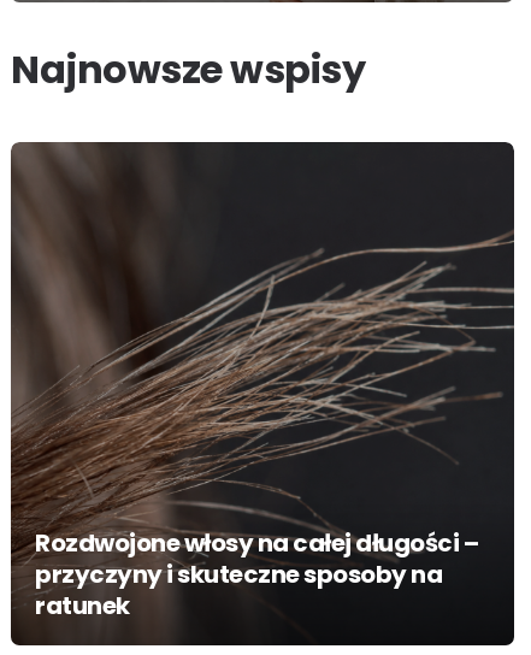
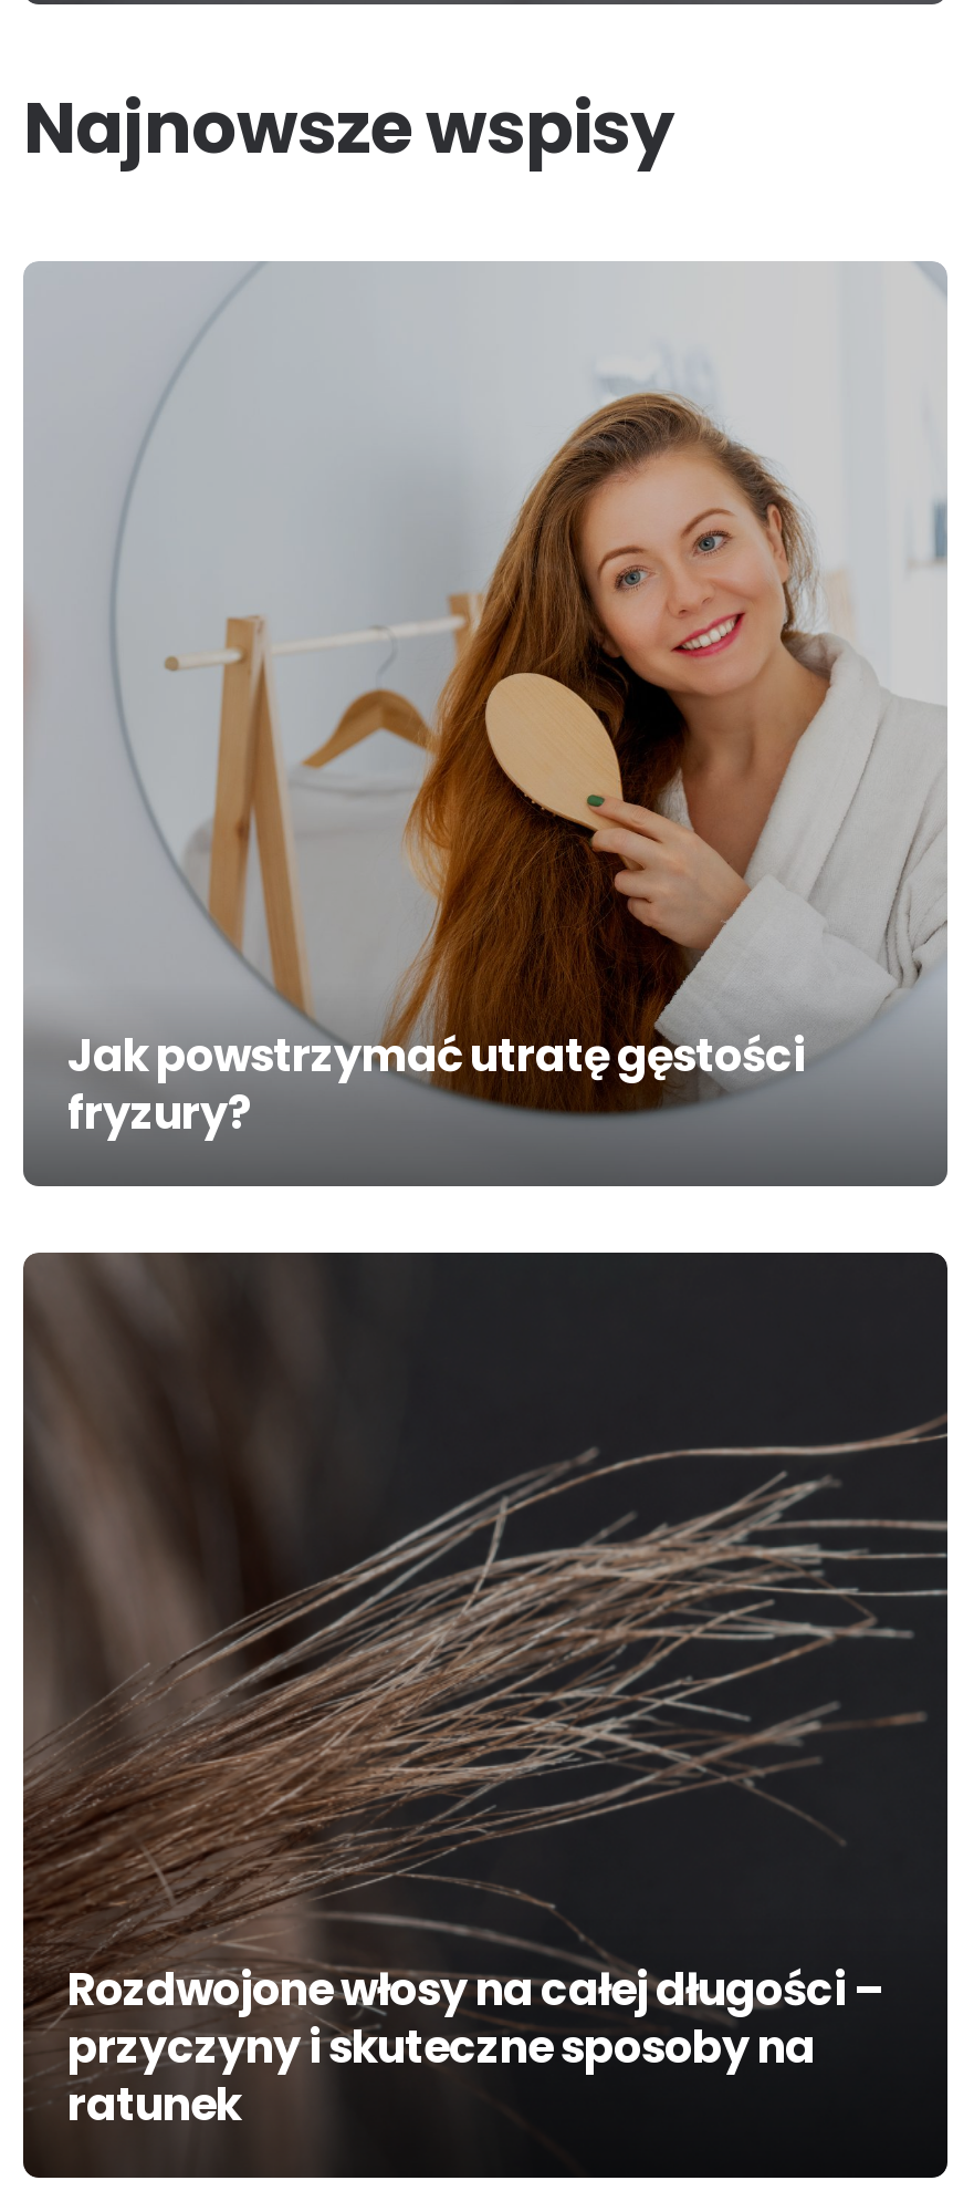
+ [image]
+ Jak powstrzymać utratę gęstości
+ fryzury?
